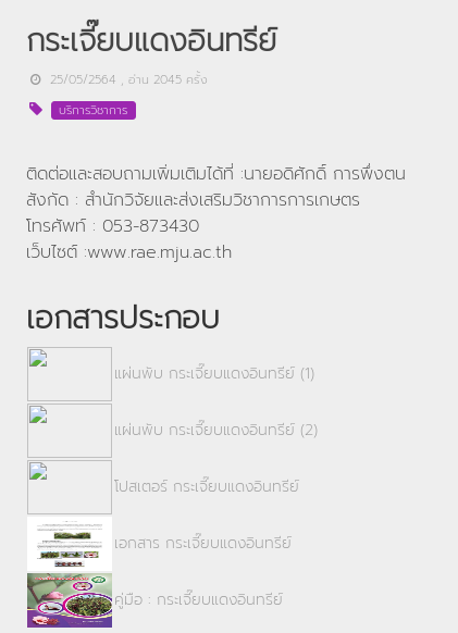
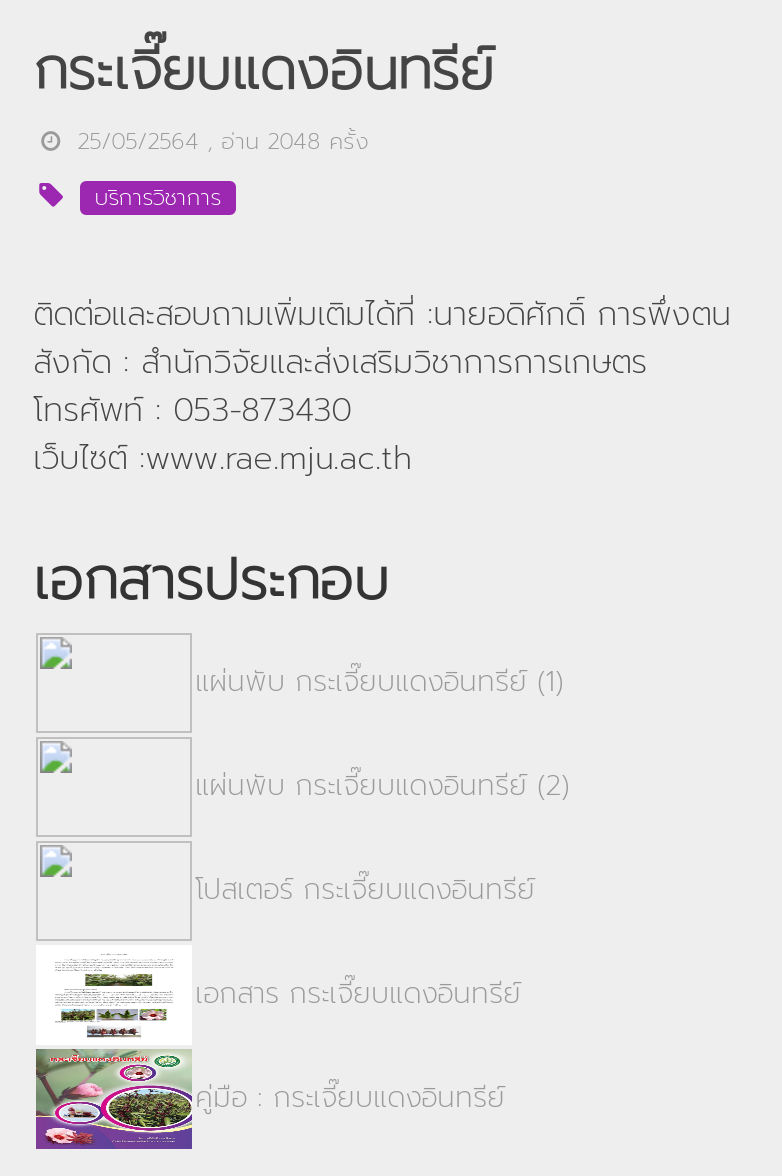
- 25/05/2564, อ่าน2045ครั้ง
+ 25/05/2564, อ่าน2048ครั้ง
